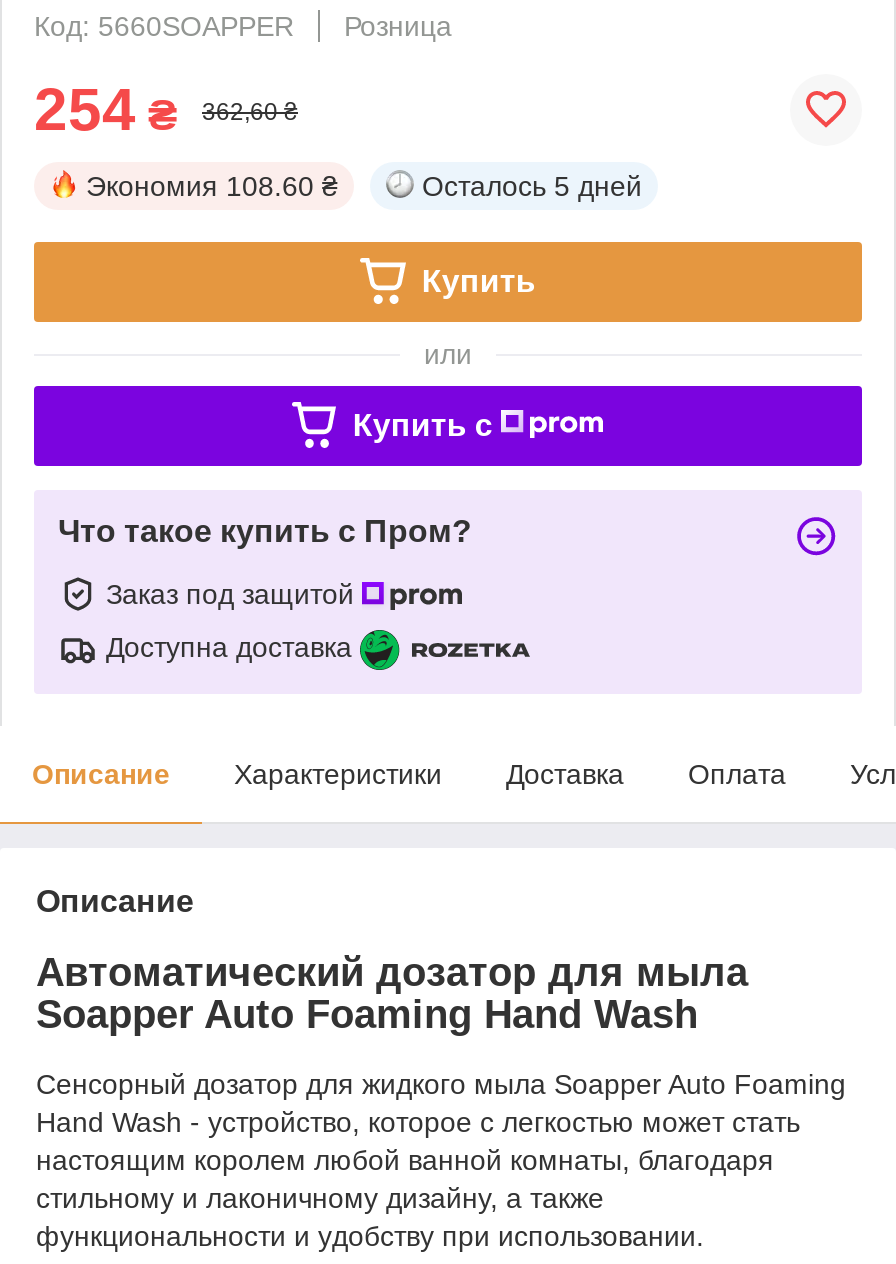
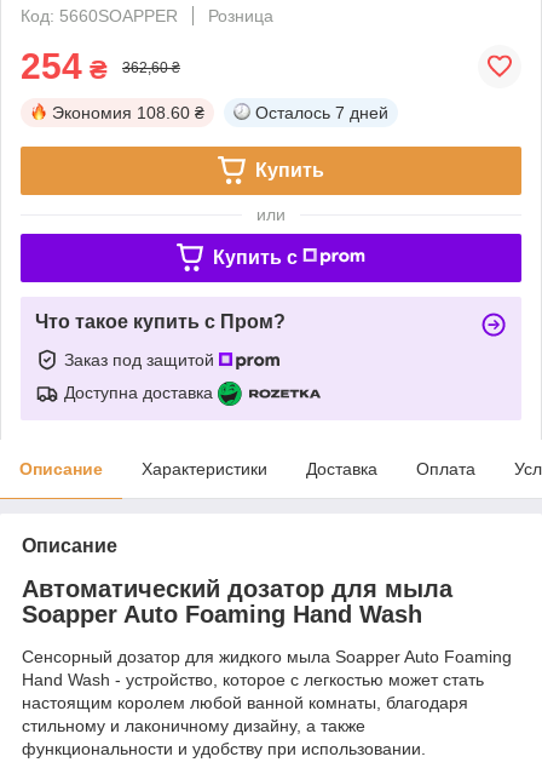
- Осталось 5 дней
+ Осталось 7 дней
